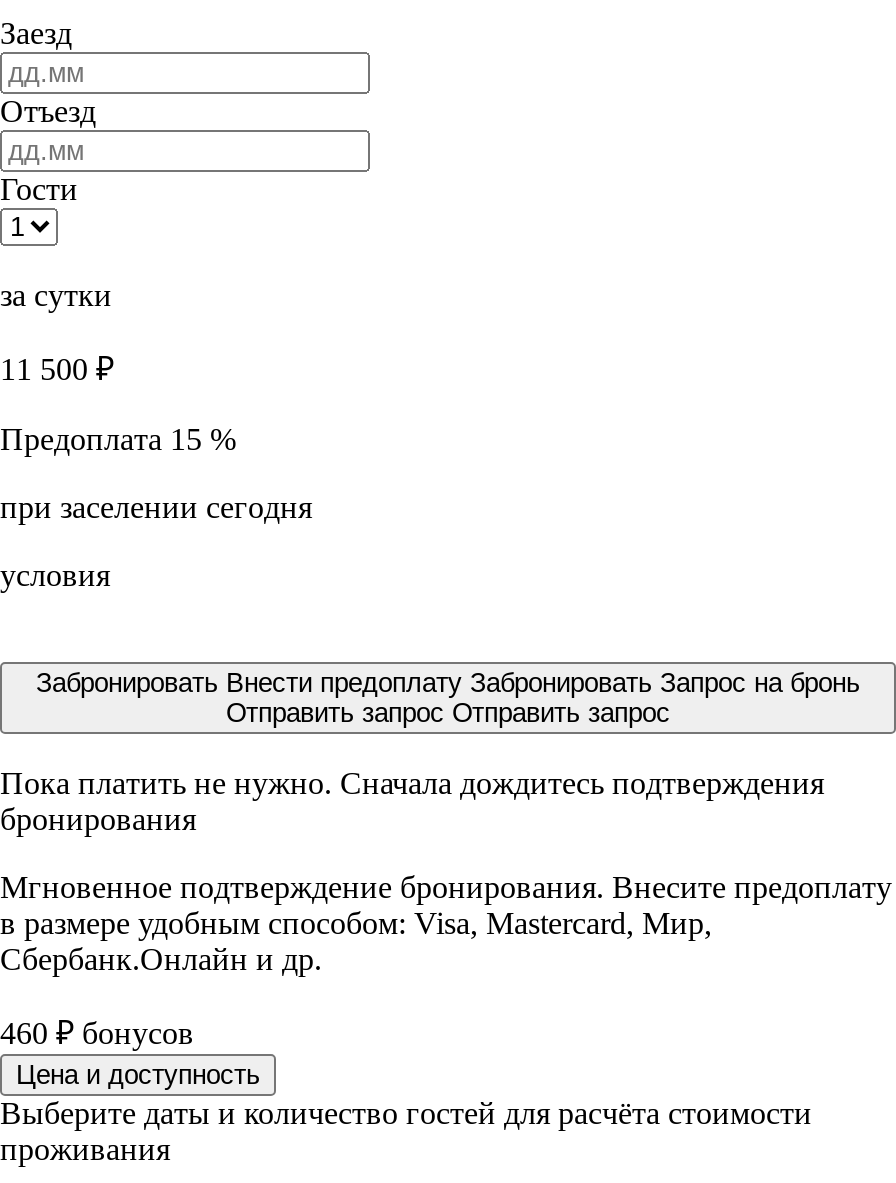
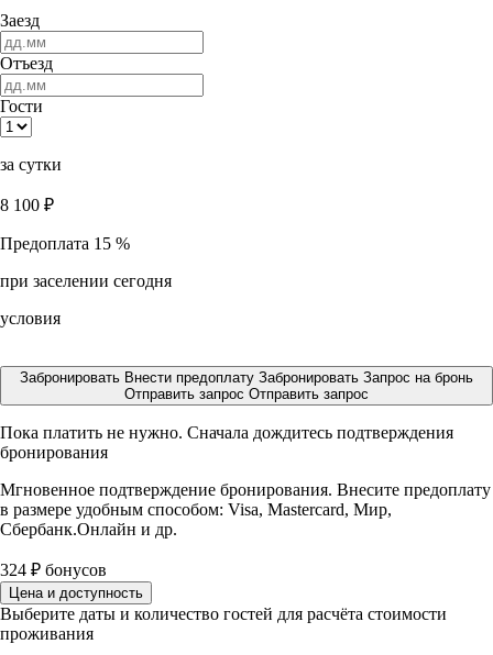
- 11 500 ₽
+ 8 100 ₽

- 460 ₽ бонусов
+ 324 ₽ бонусов
